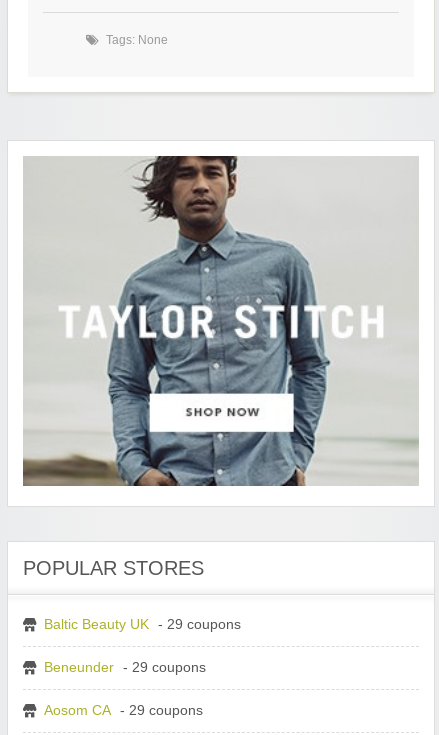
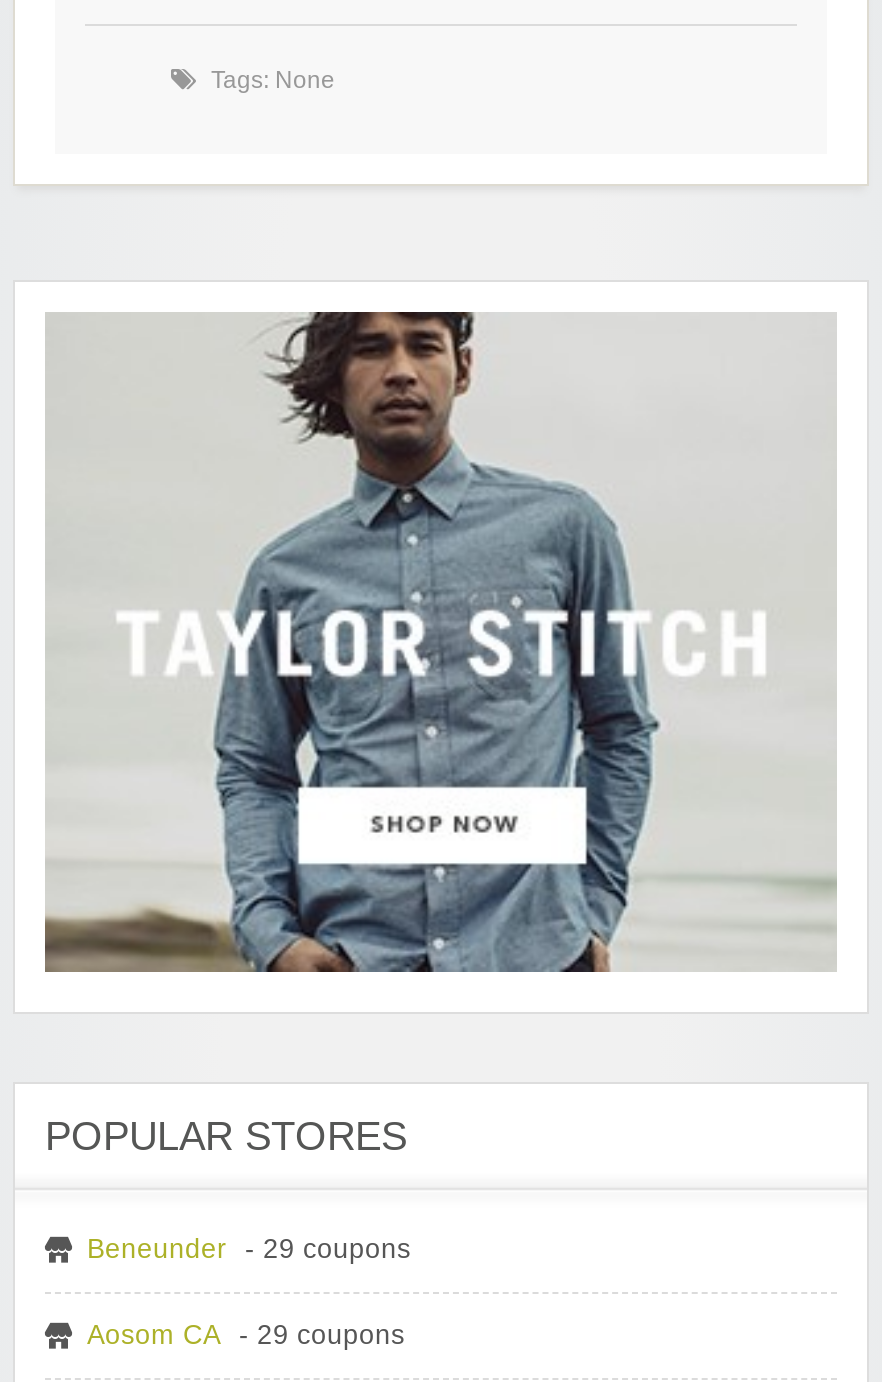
- Baltic Beauty UK - 29 coupons
